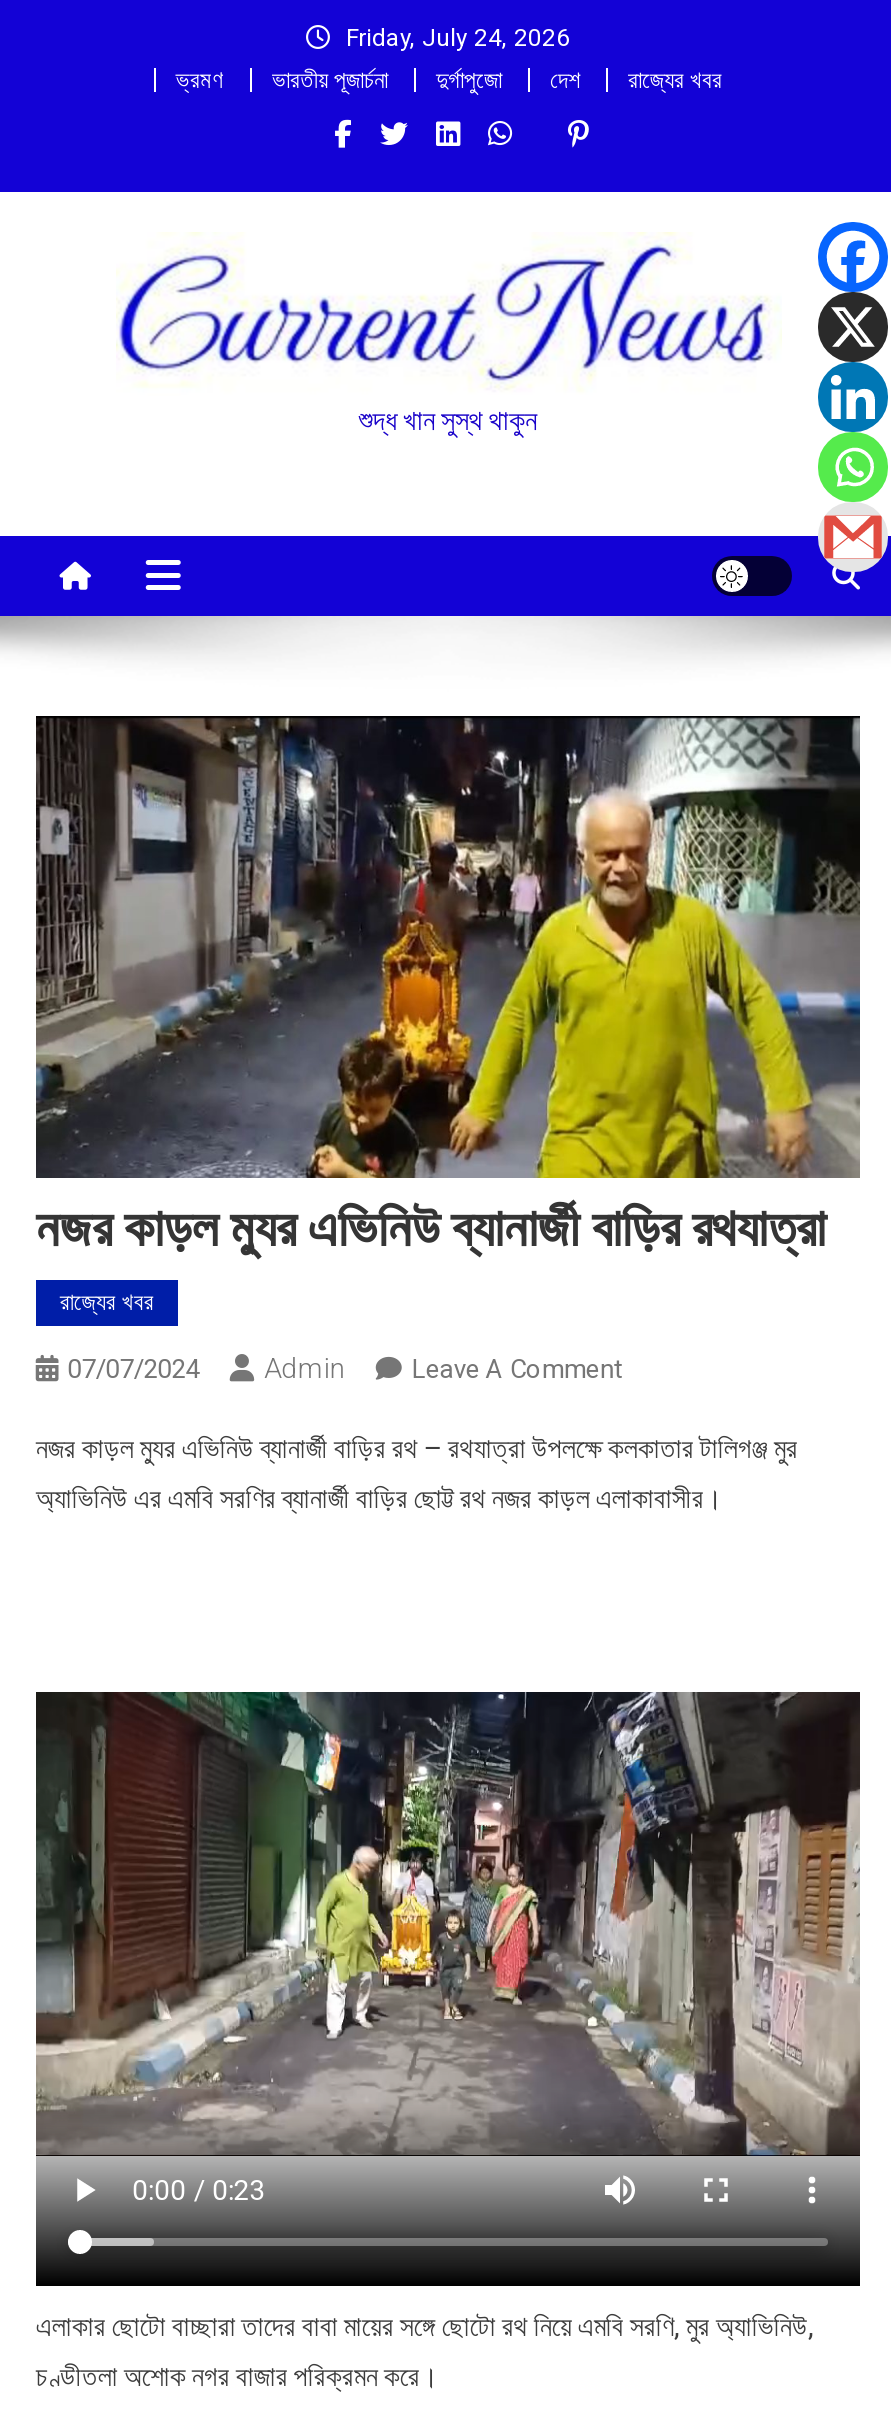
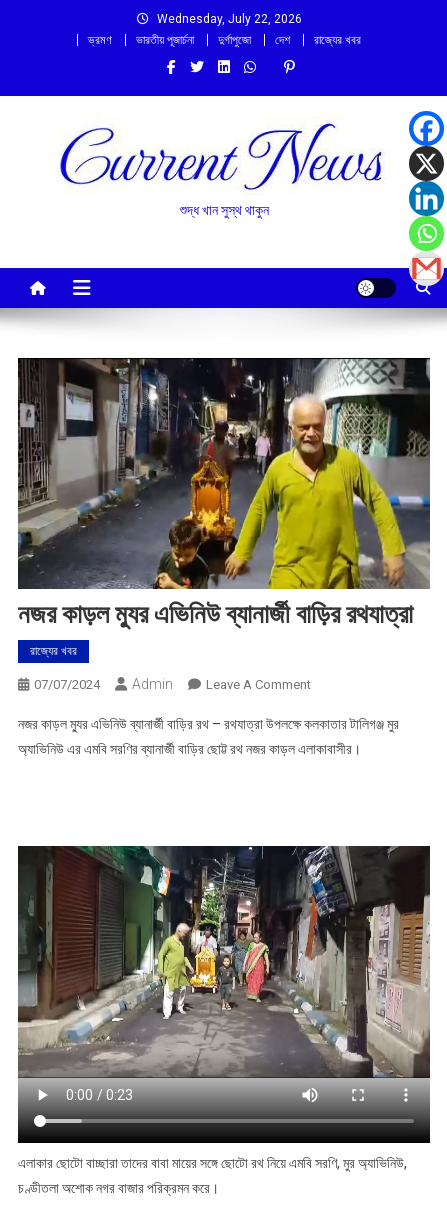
- Friday, July 24, 2026
+ Wednesday, July 22, 2026
